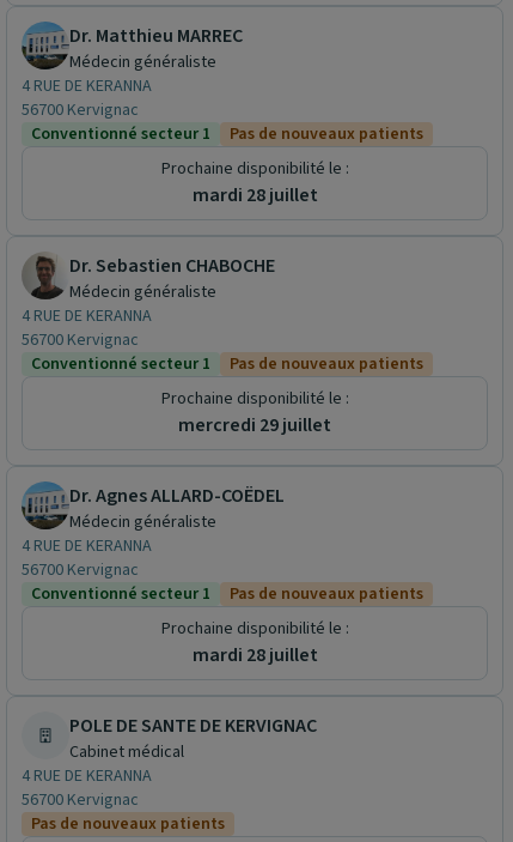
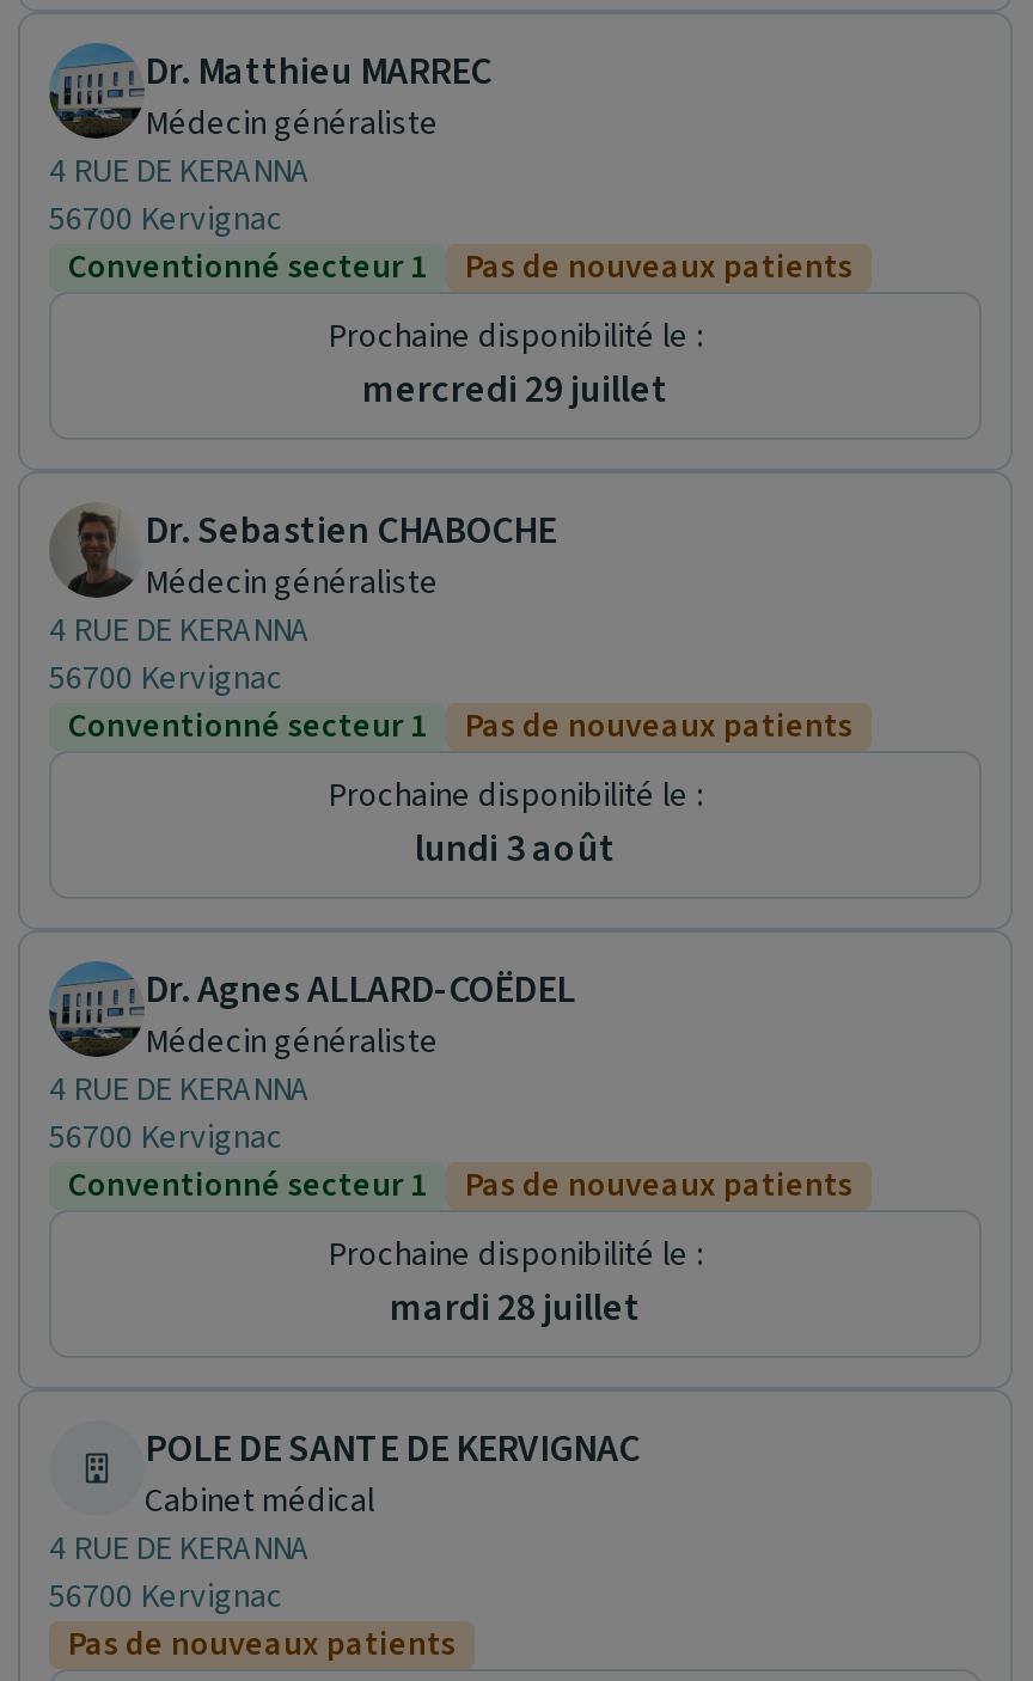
- mardi 28 juillet

moved up: mercredi 29 juillet

+ lundi 3 août
